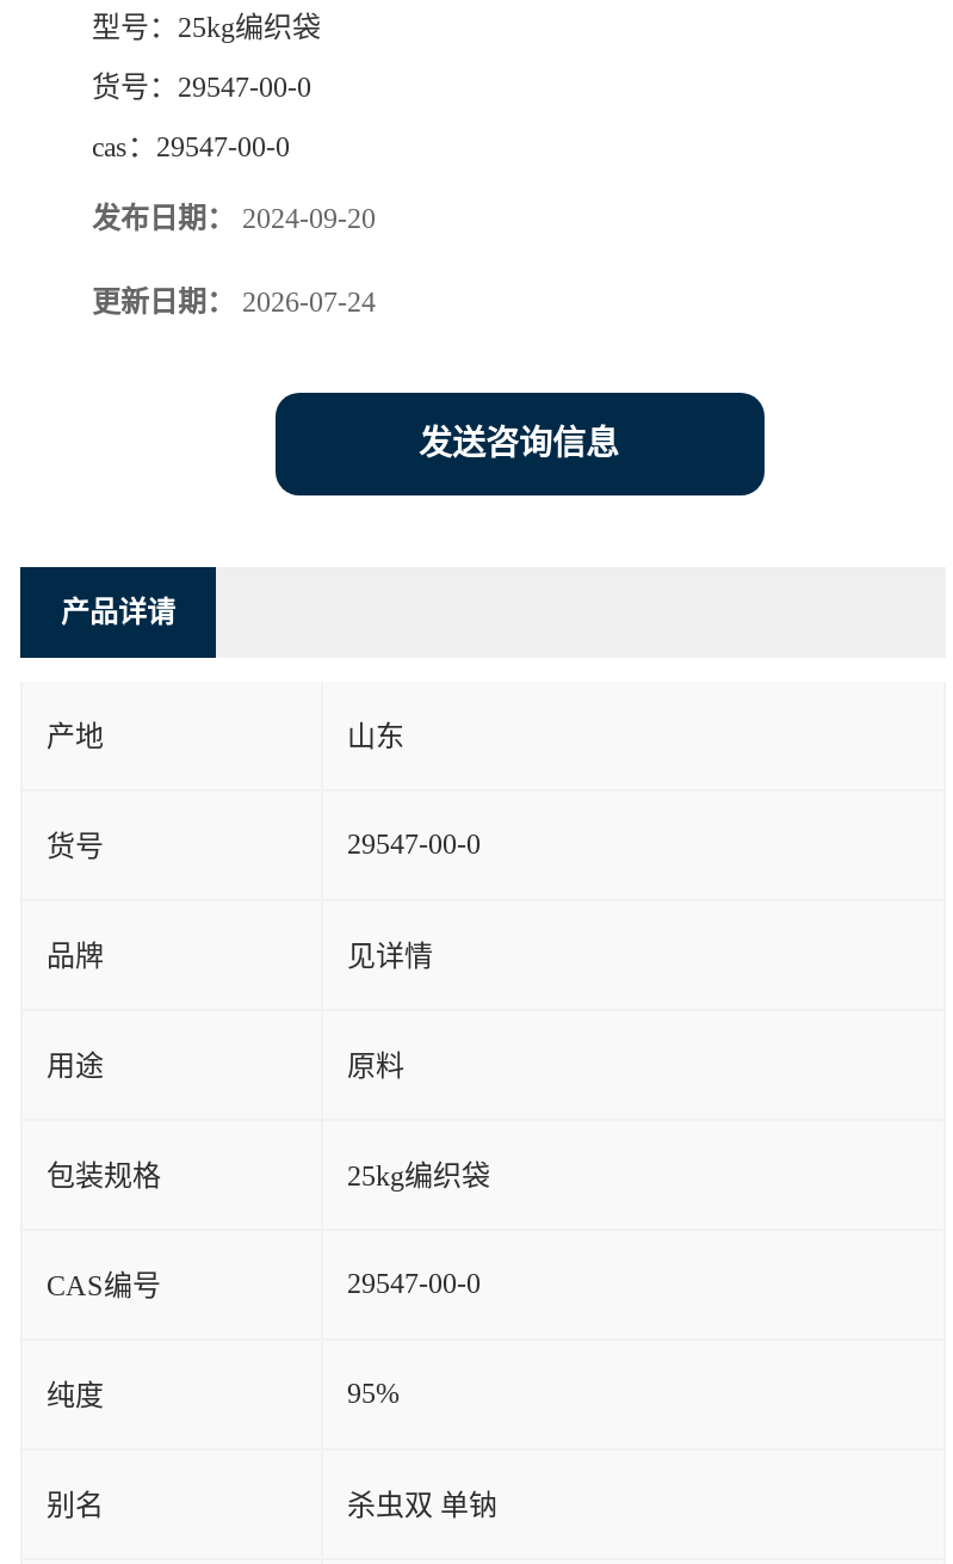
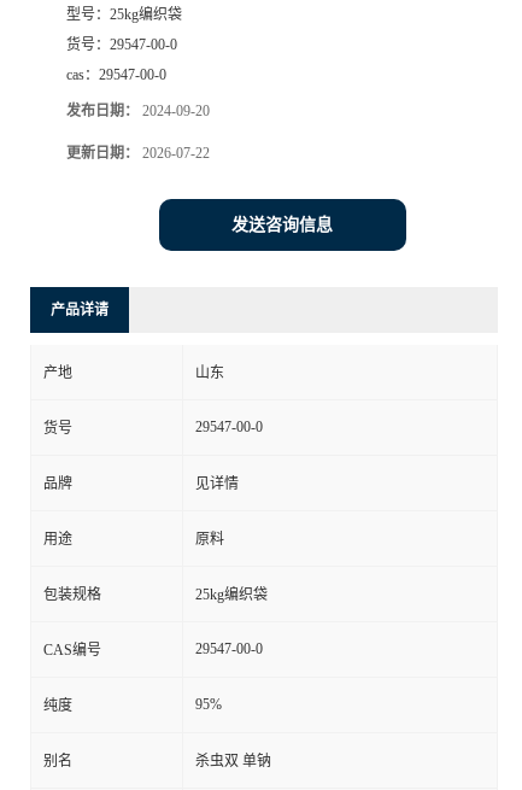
- 更新日期：2026-07-24
+ 更新日期：2026-07-22
